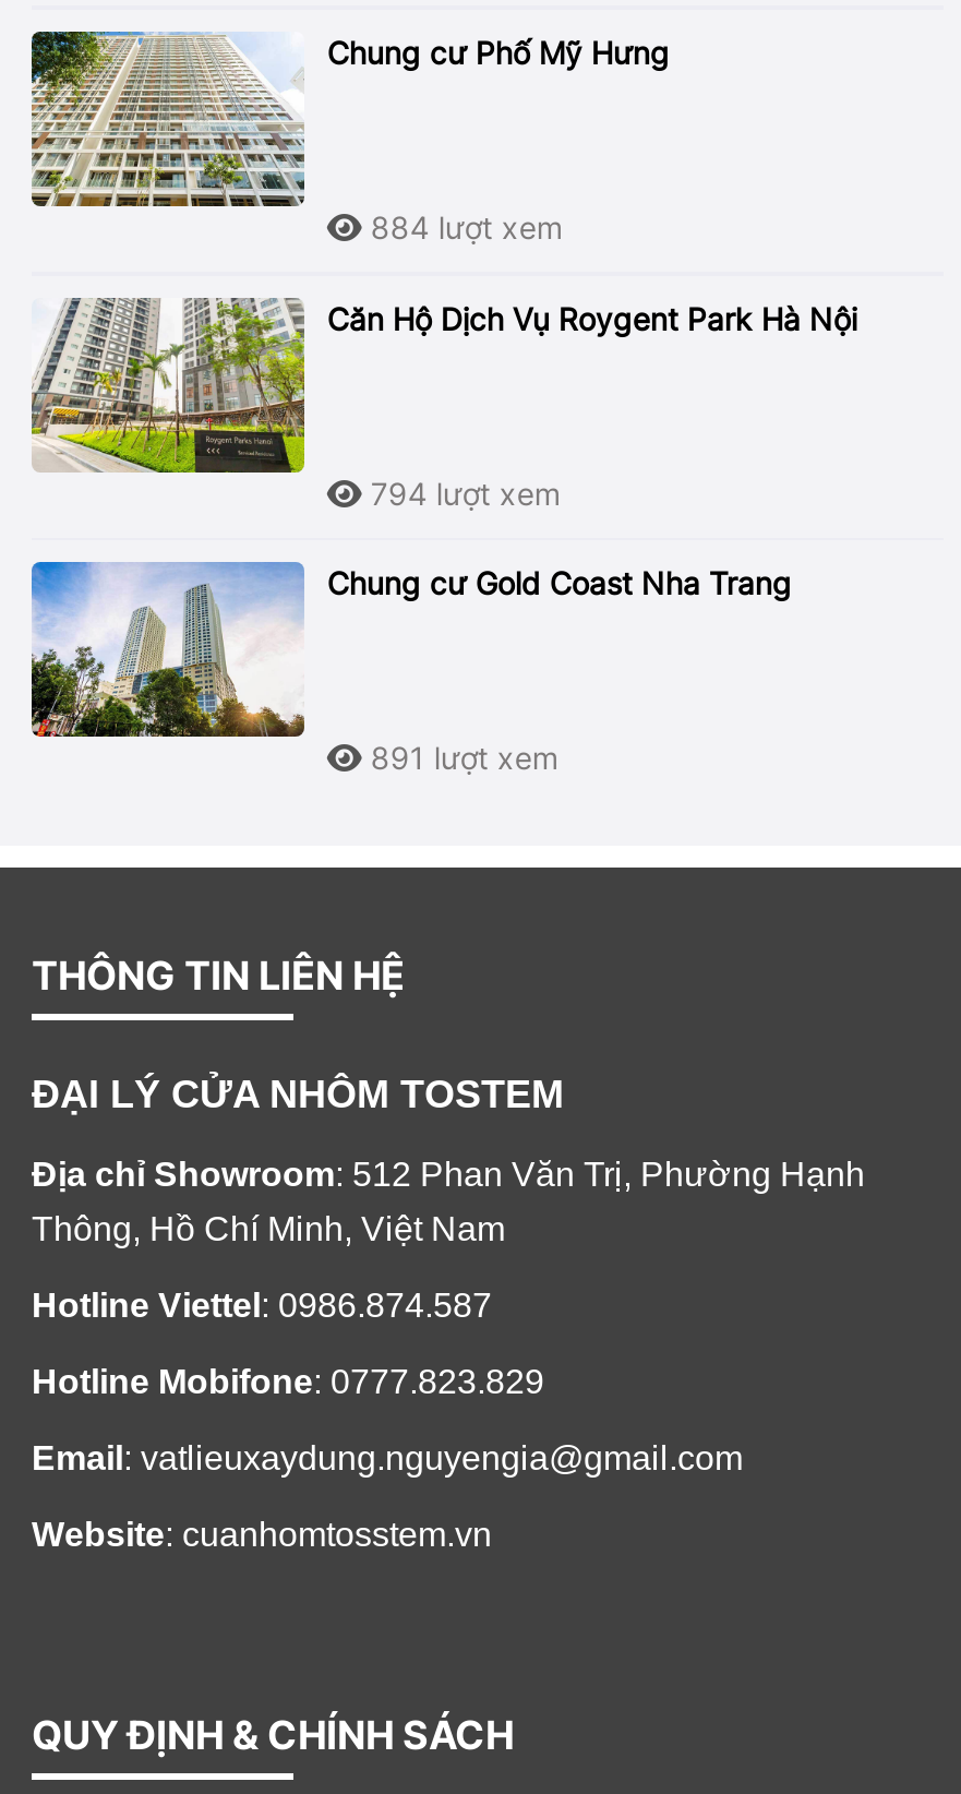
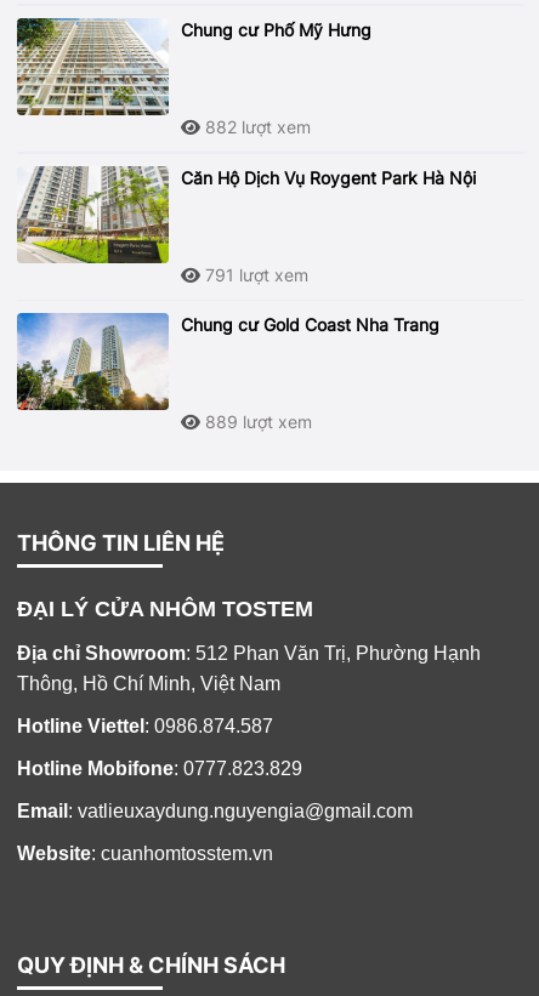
- 884 lượt xem
+ 882 lượt xem

- 794 lượt xem
+ 791 lượt xem

- 891 lượt xem
+ 889 lượt xem
